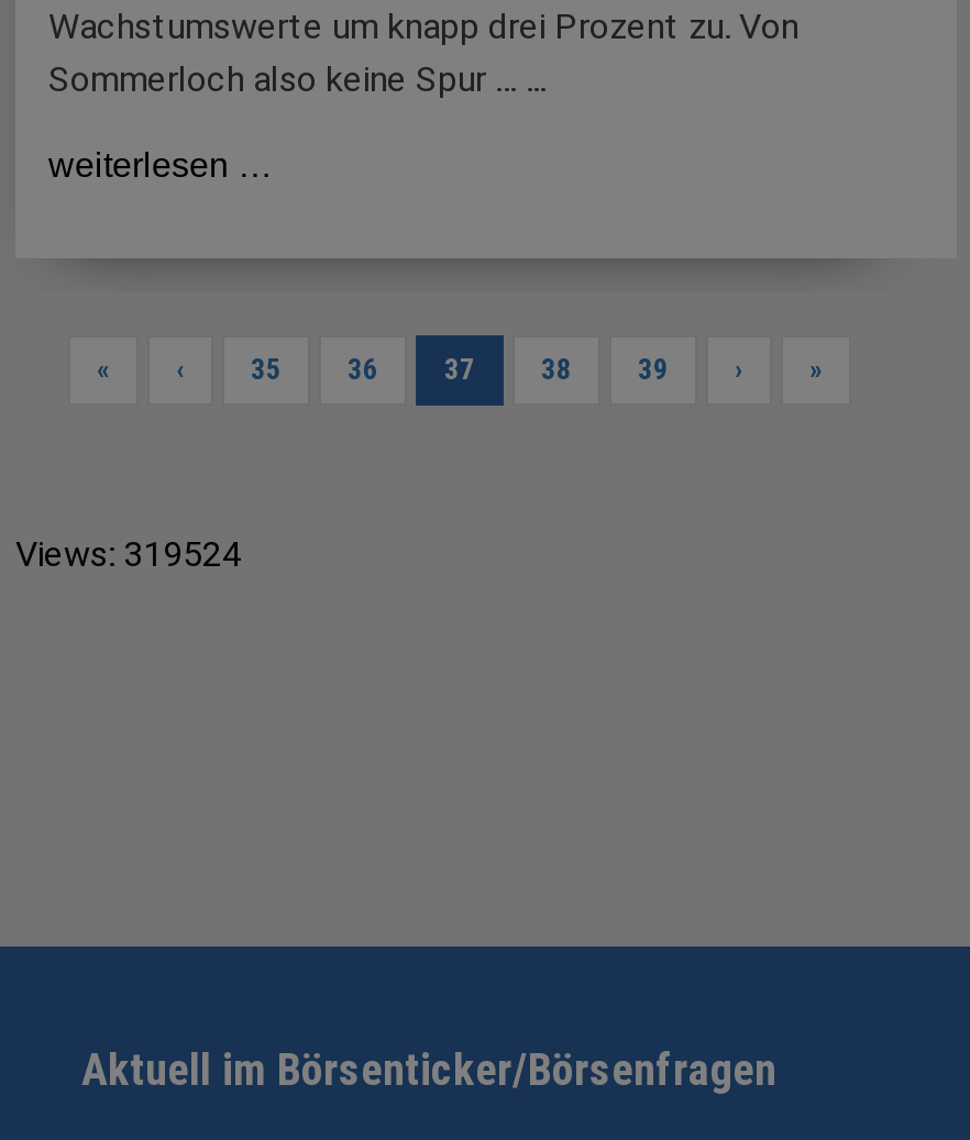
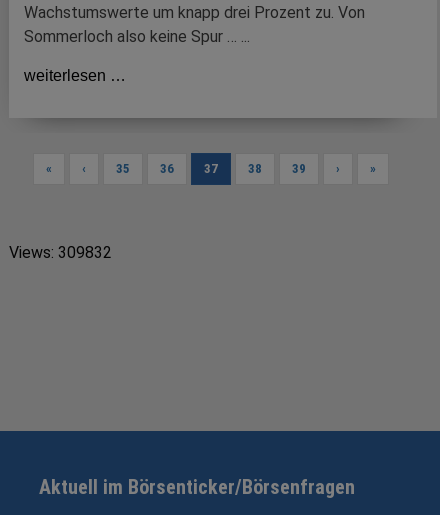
- Views: 319524
+ Views: 309832
